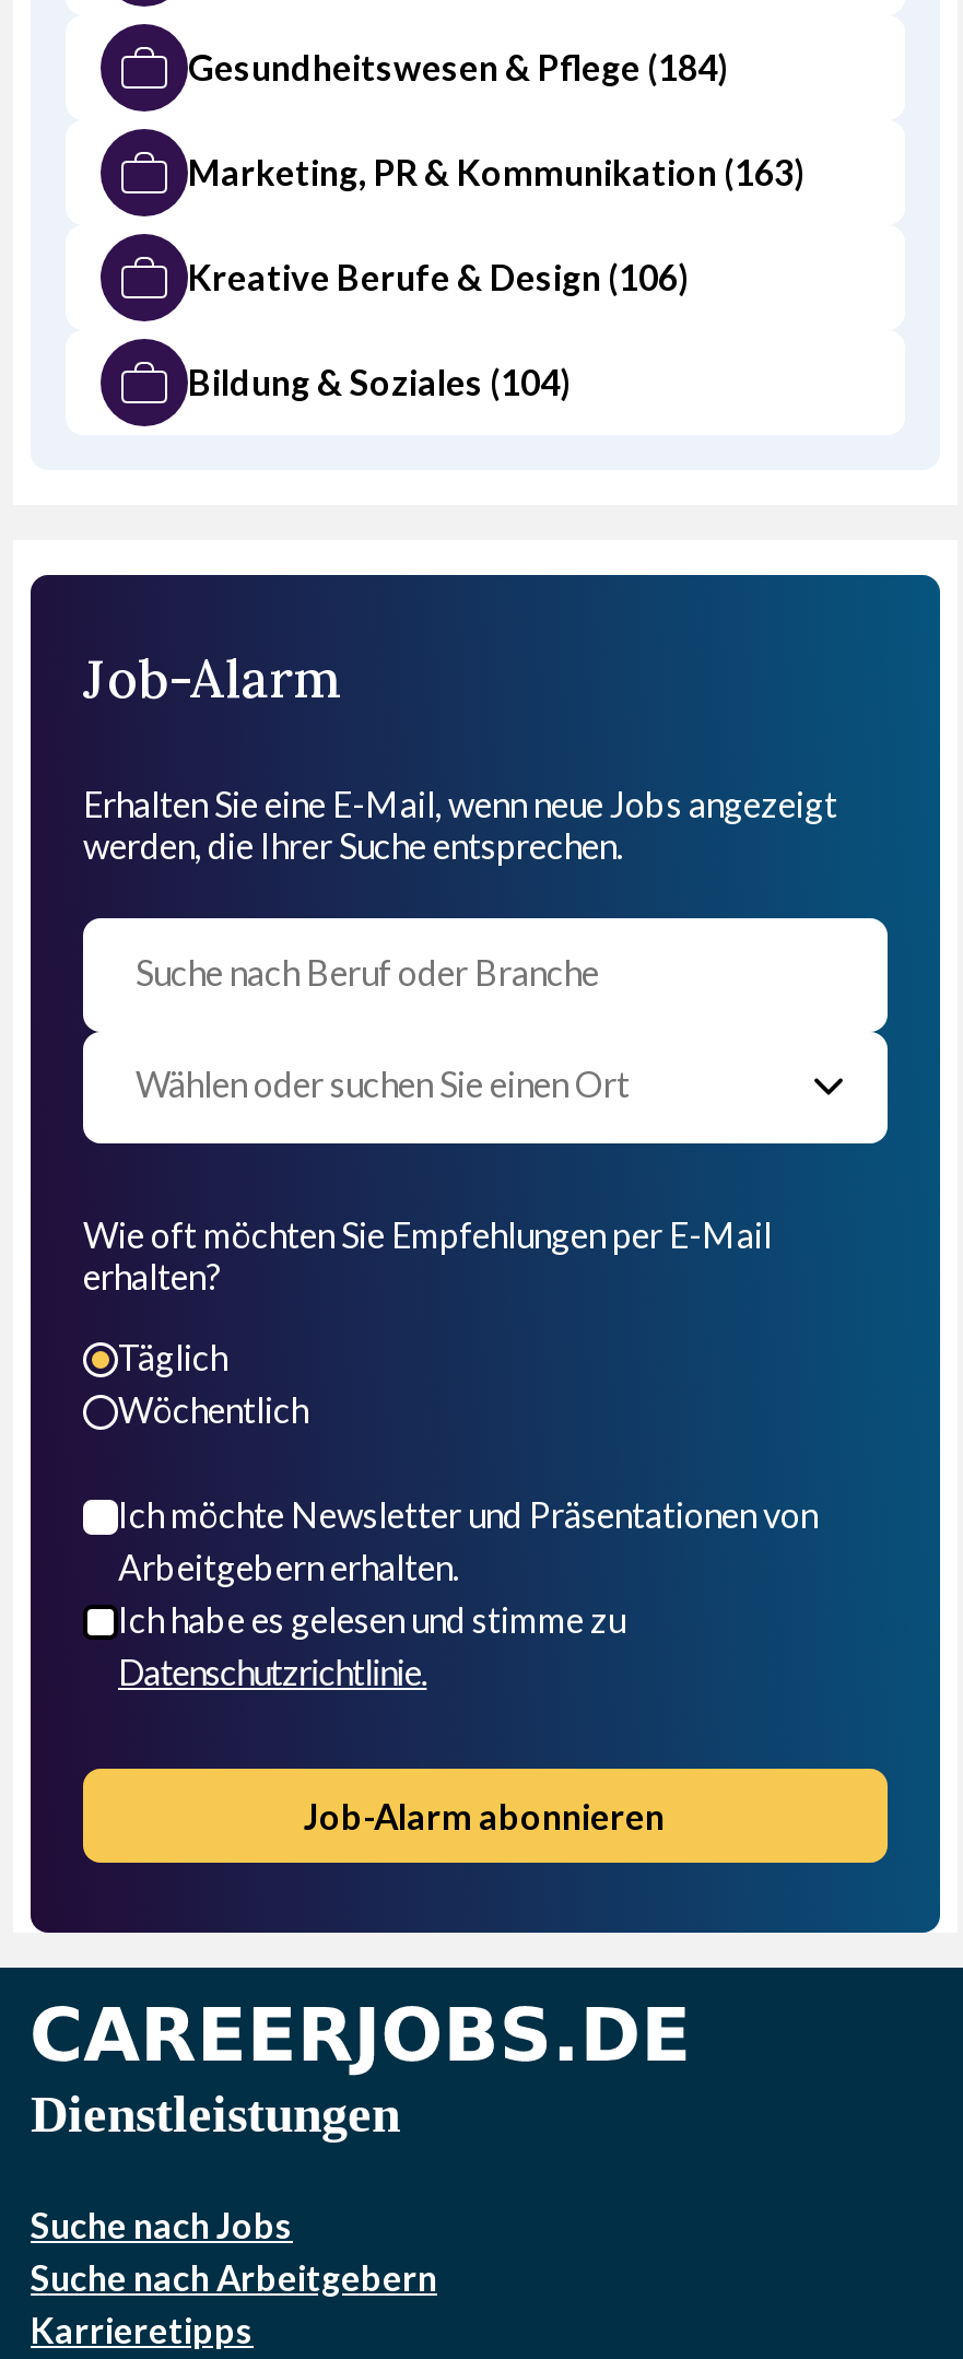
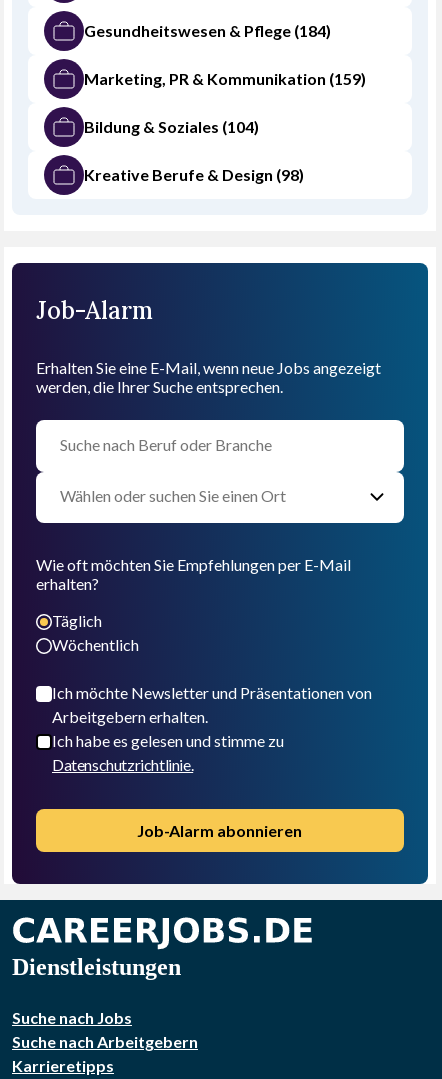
- Marketing, PR & Kommunikation (163)
- Kreative Berufe & Design (106)
+ Marketing, PR & Kommunikation (159)

moved up: Bildung & Soziales (104)

+ Kreative Berufe & Design (98)
